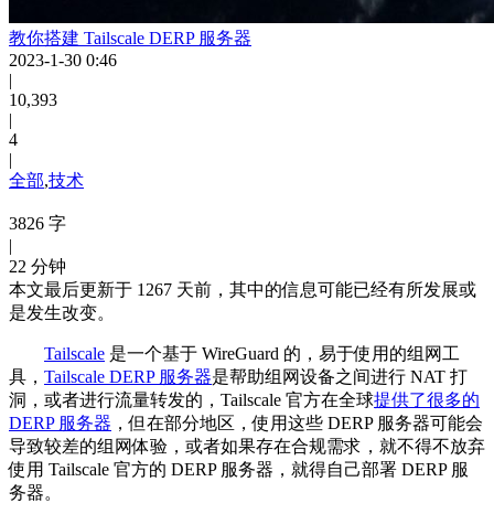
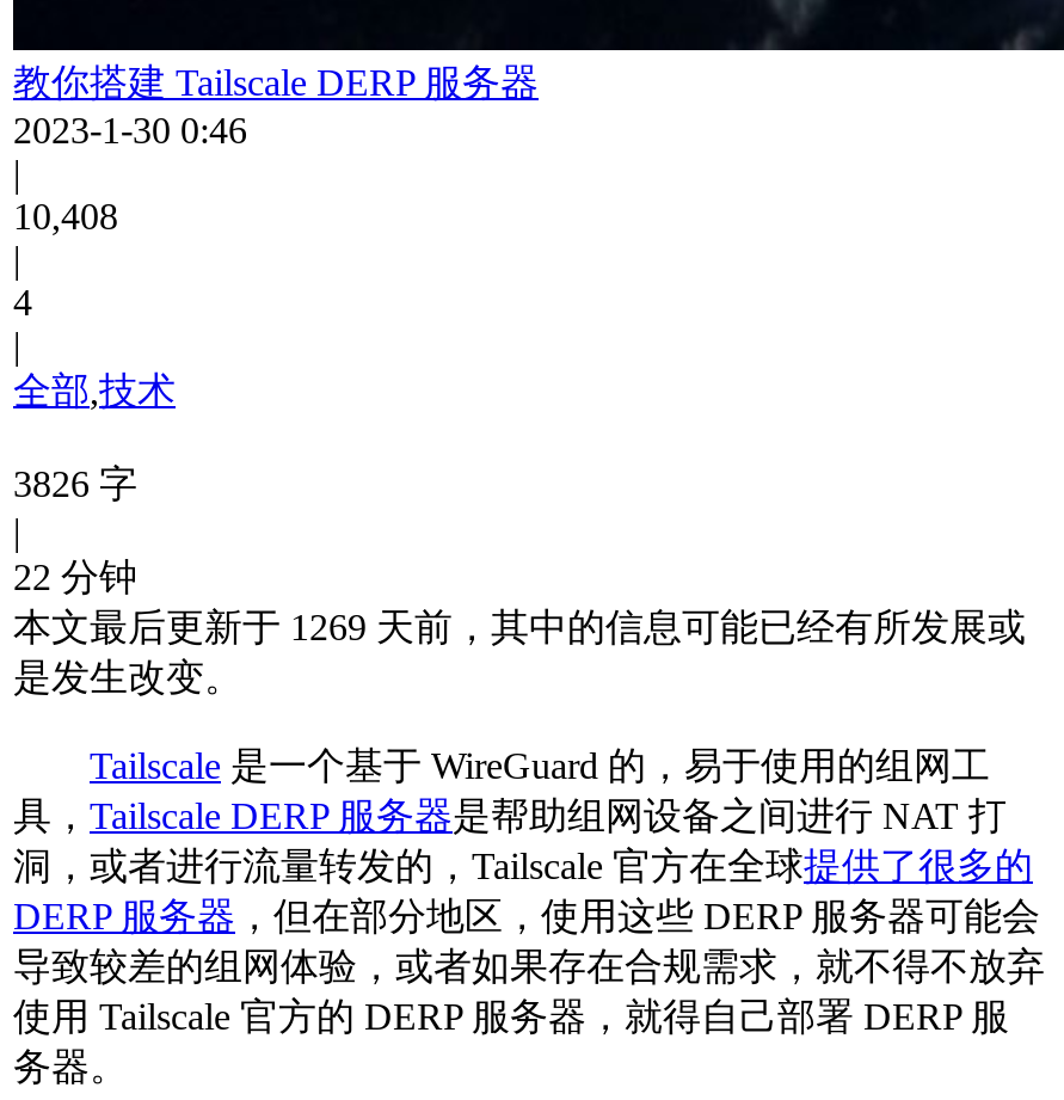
- 10,393
+ 10,408

- 本文最后更新于 1267 天前，其中的信息可能已经有所发展或
+ 本文最后更新于 1269 天前，其中的信息可能已经有所发展或
